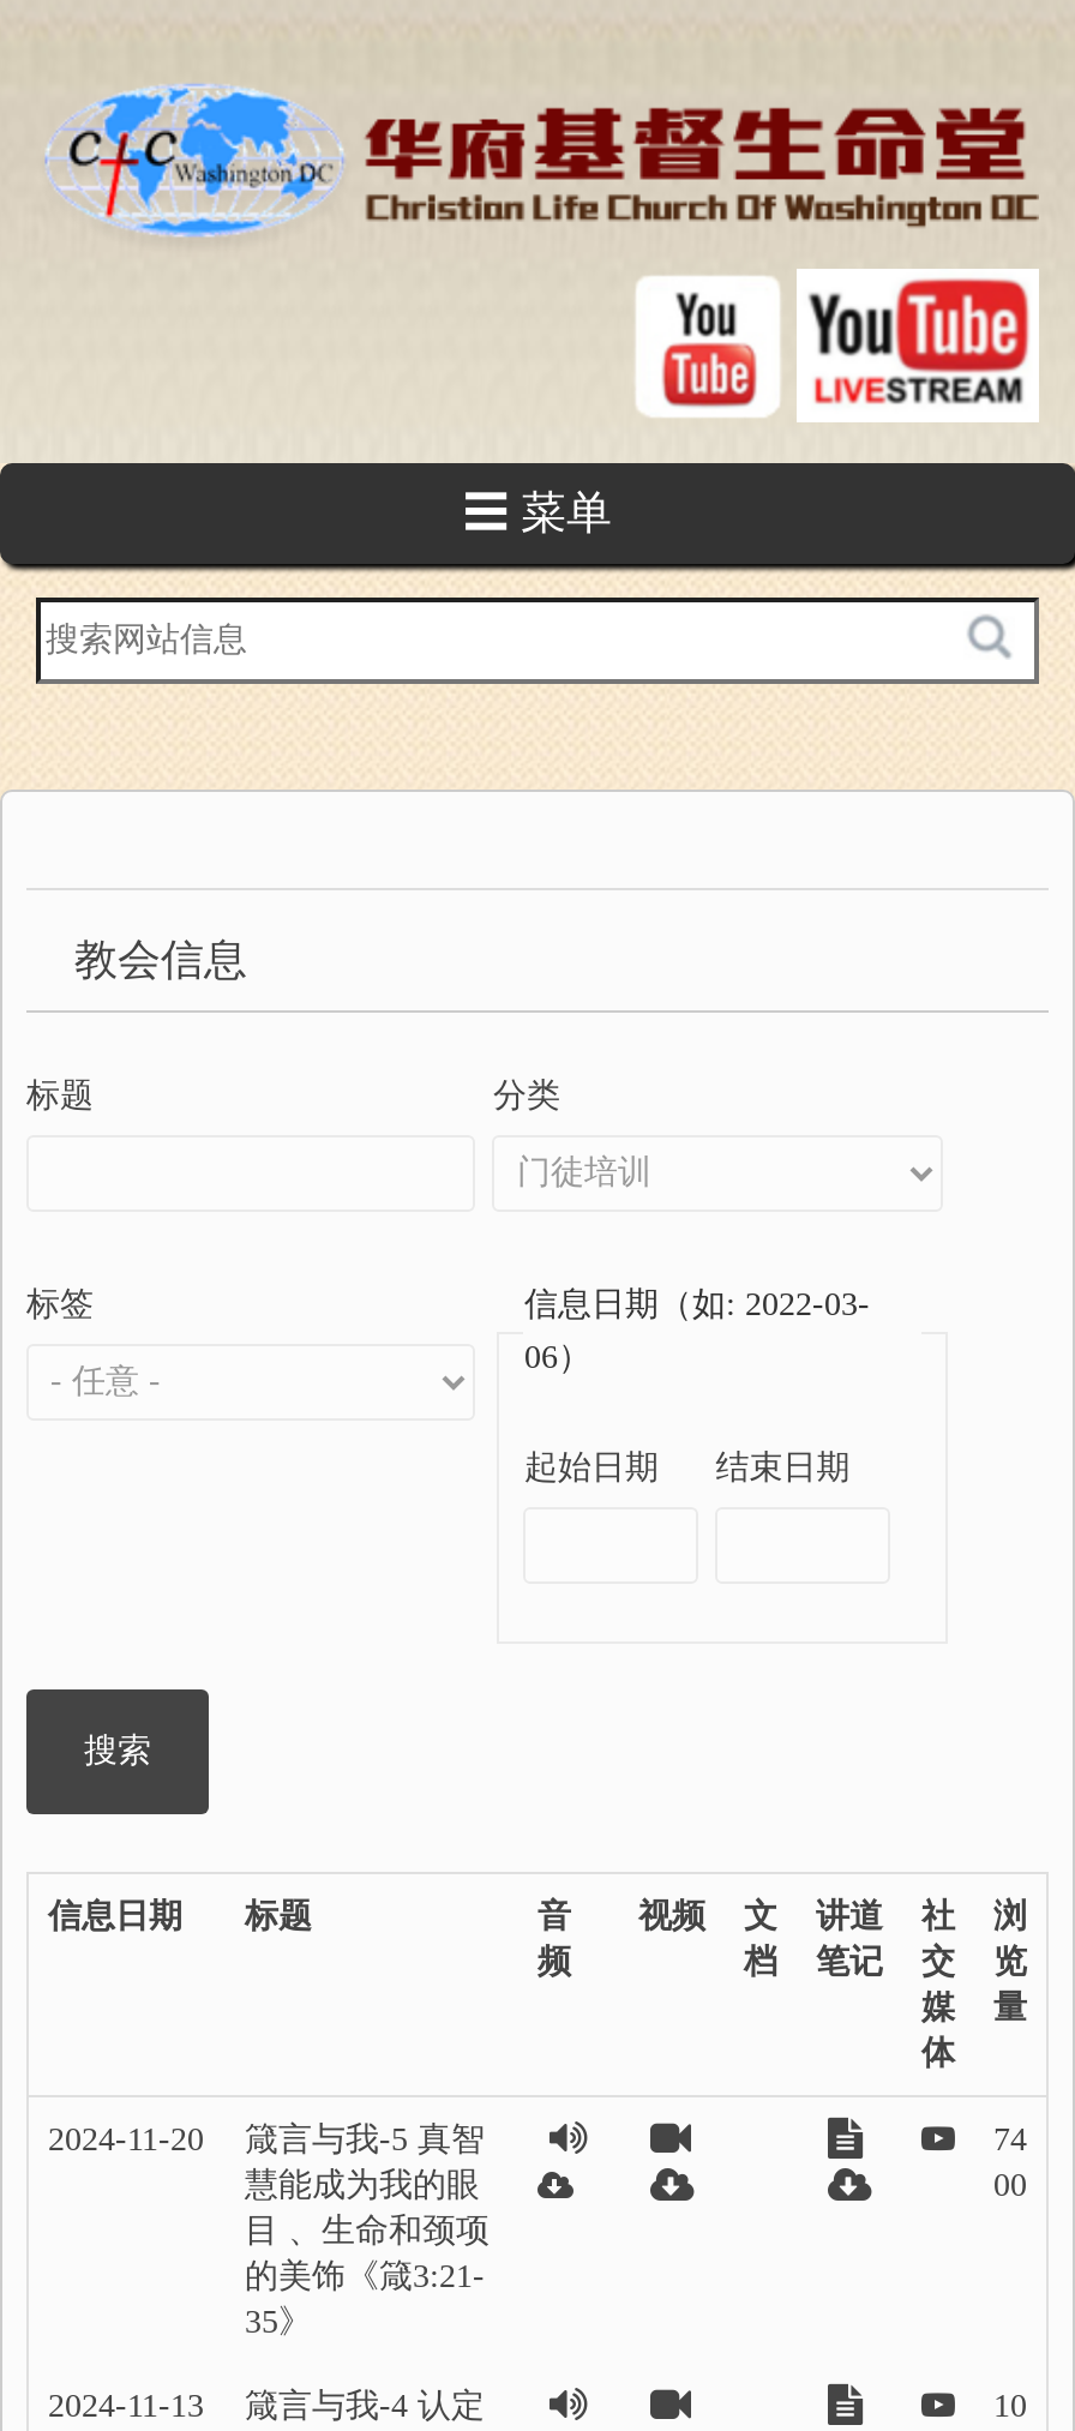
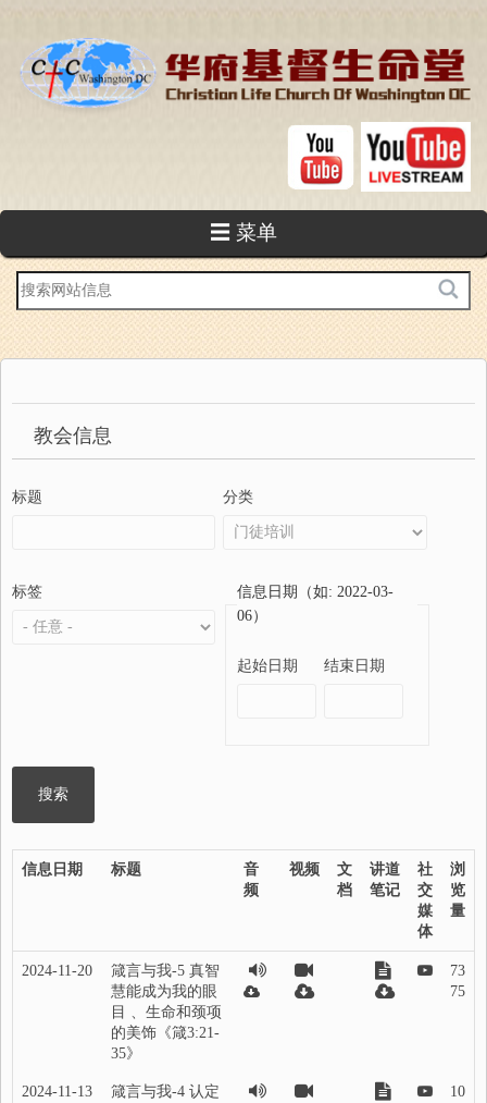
- 74
+ 73

- 00
+ 75
